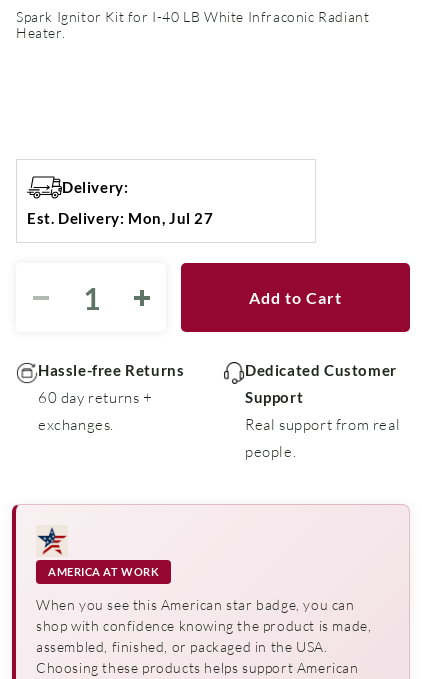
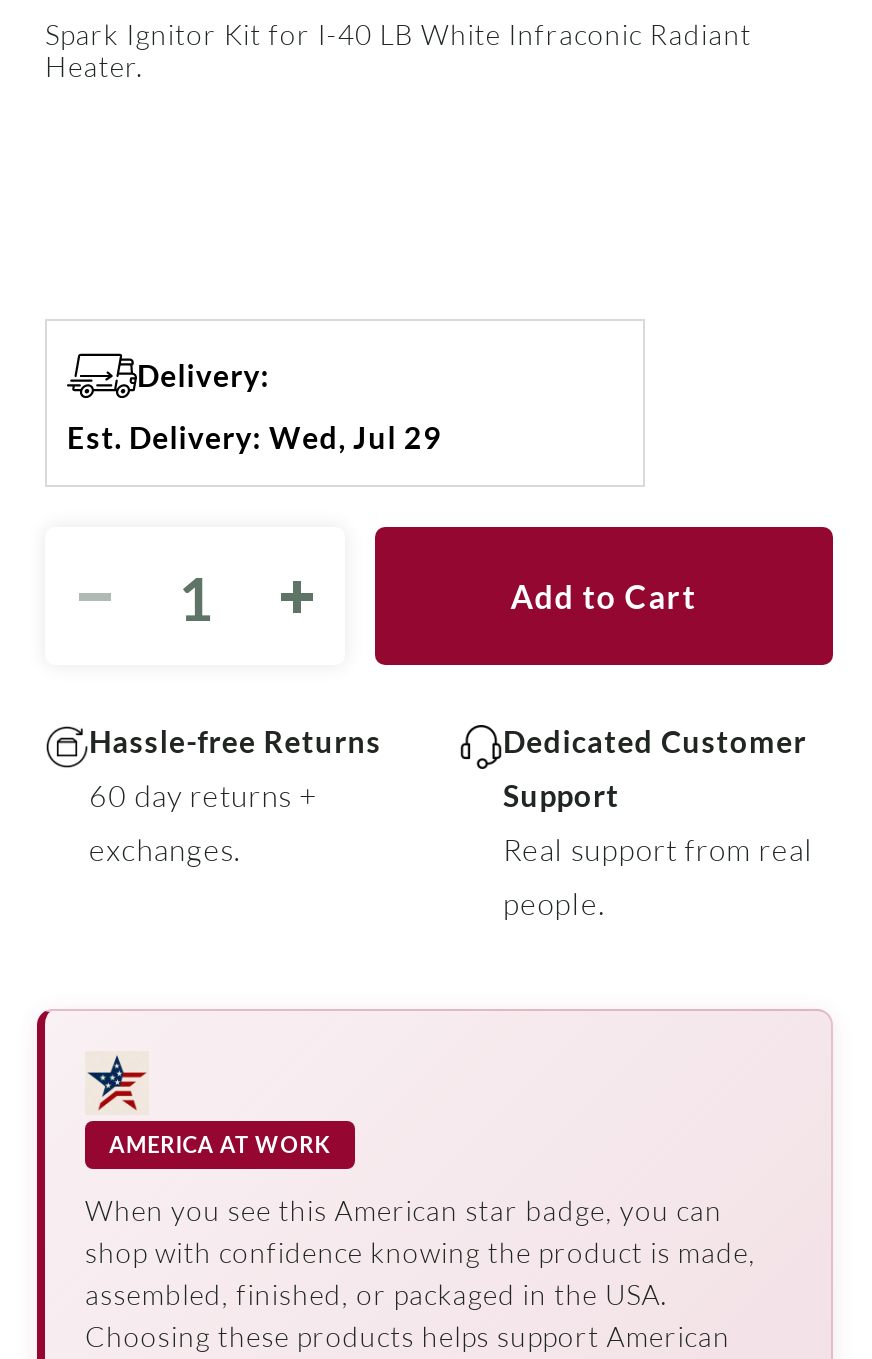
- Est. Delivery: Mon, Jul 27
+ Est. Delivery: Wed, Jul 29
